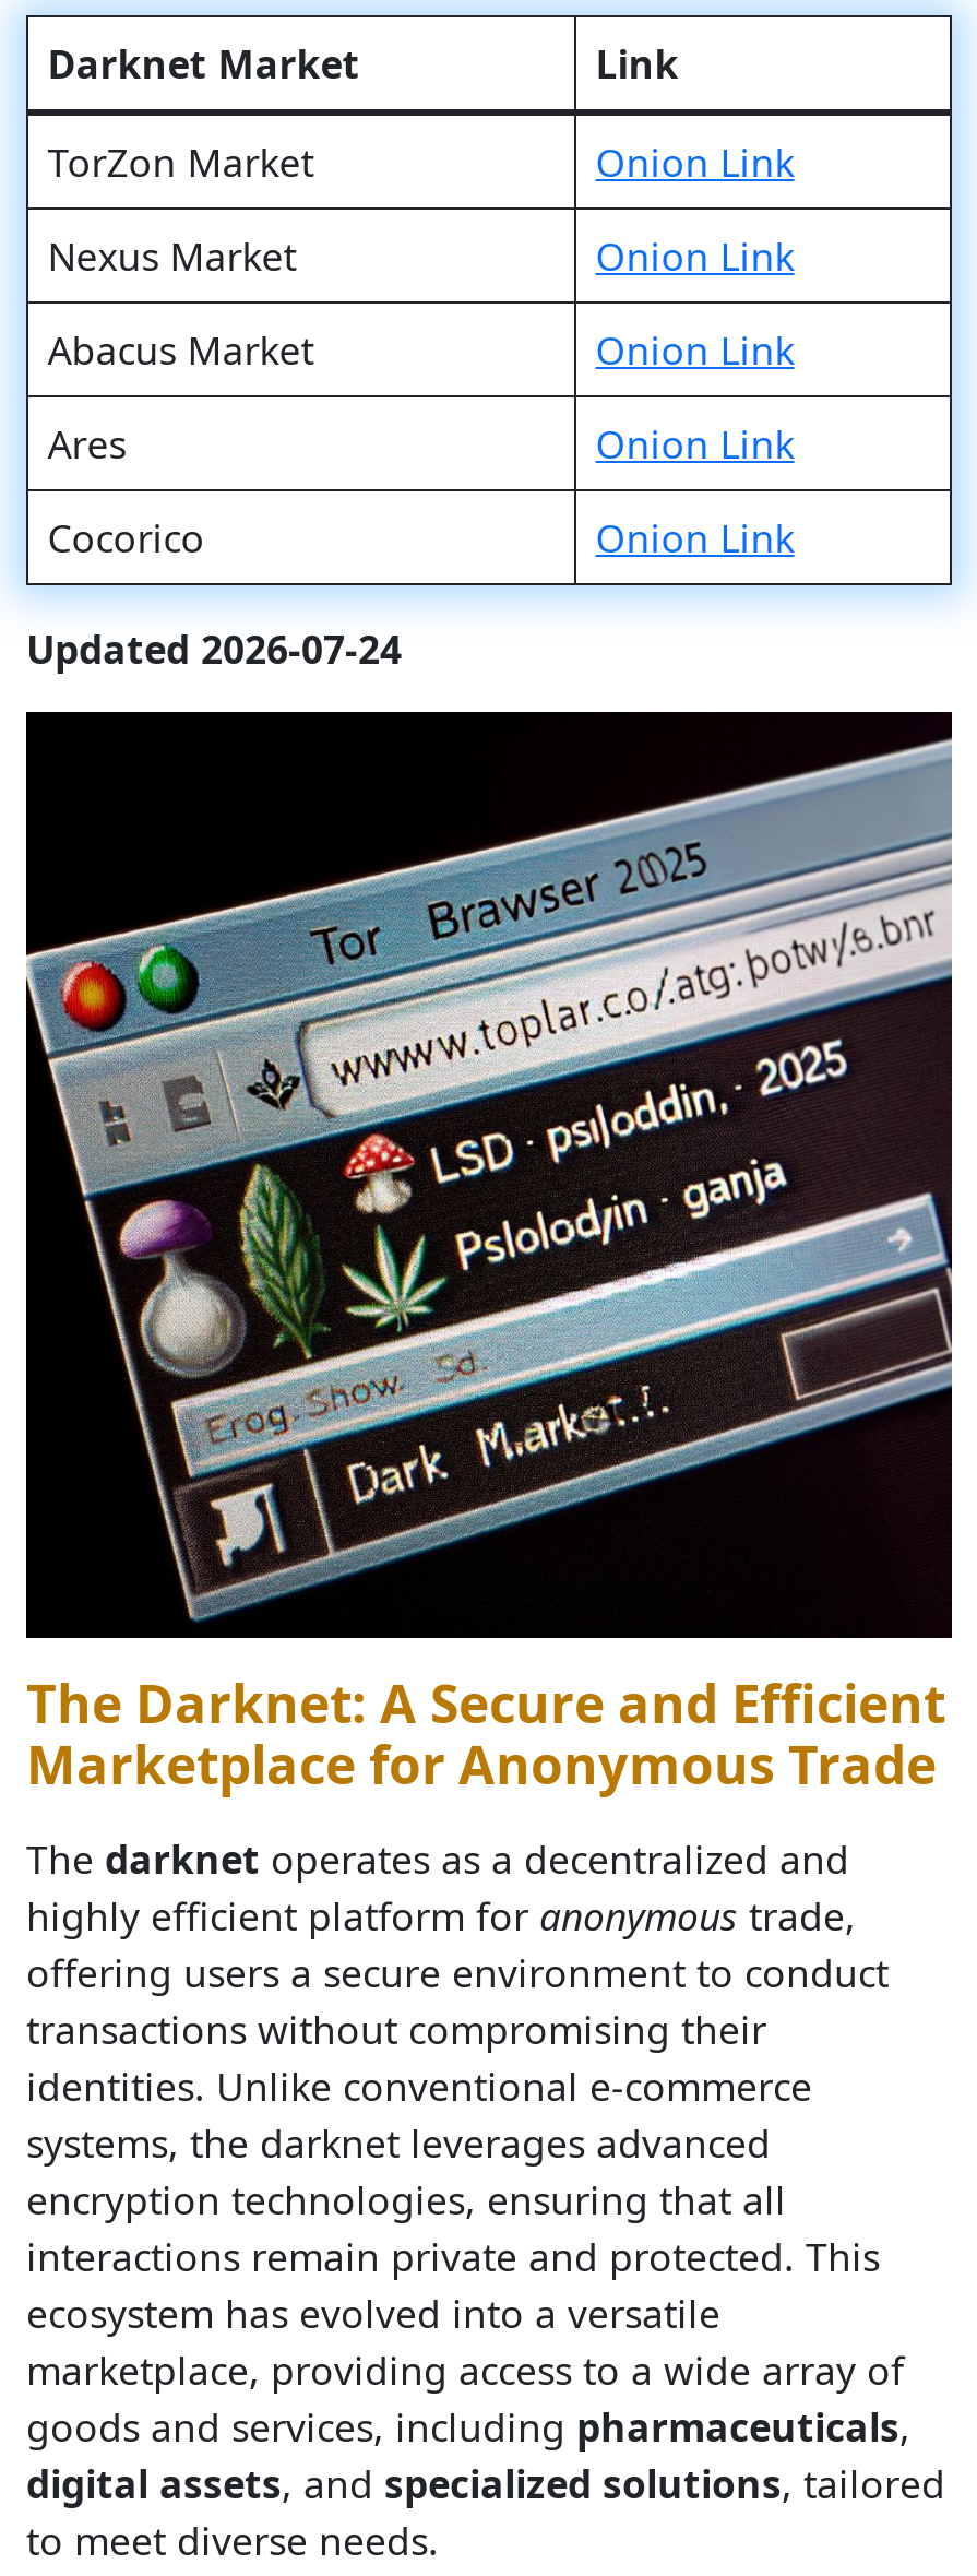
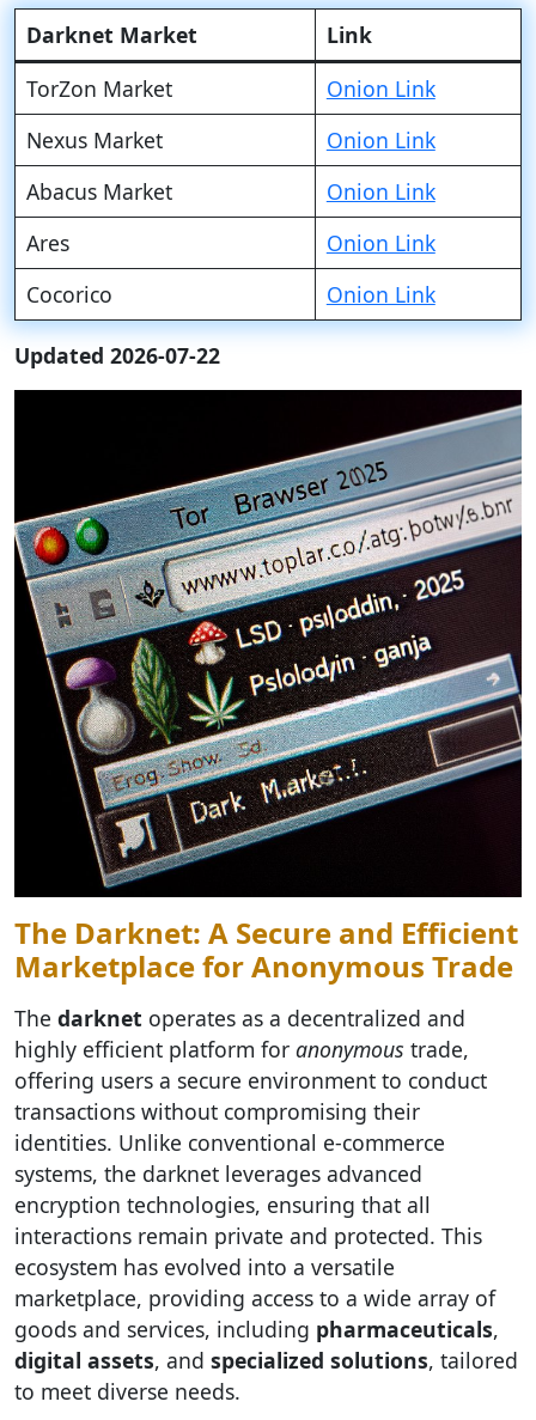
- Updated 2026-07-24
+ Updated 2026-07-22
